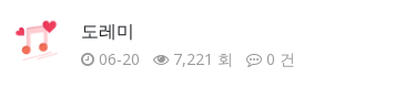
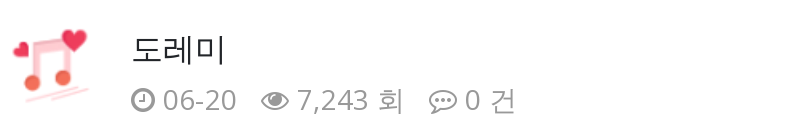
- 06-20 7,221 회 0 건
+ 06-20 7,243 회 0 건
